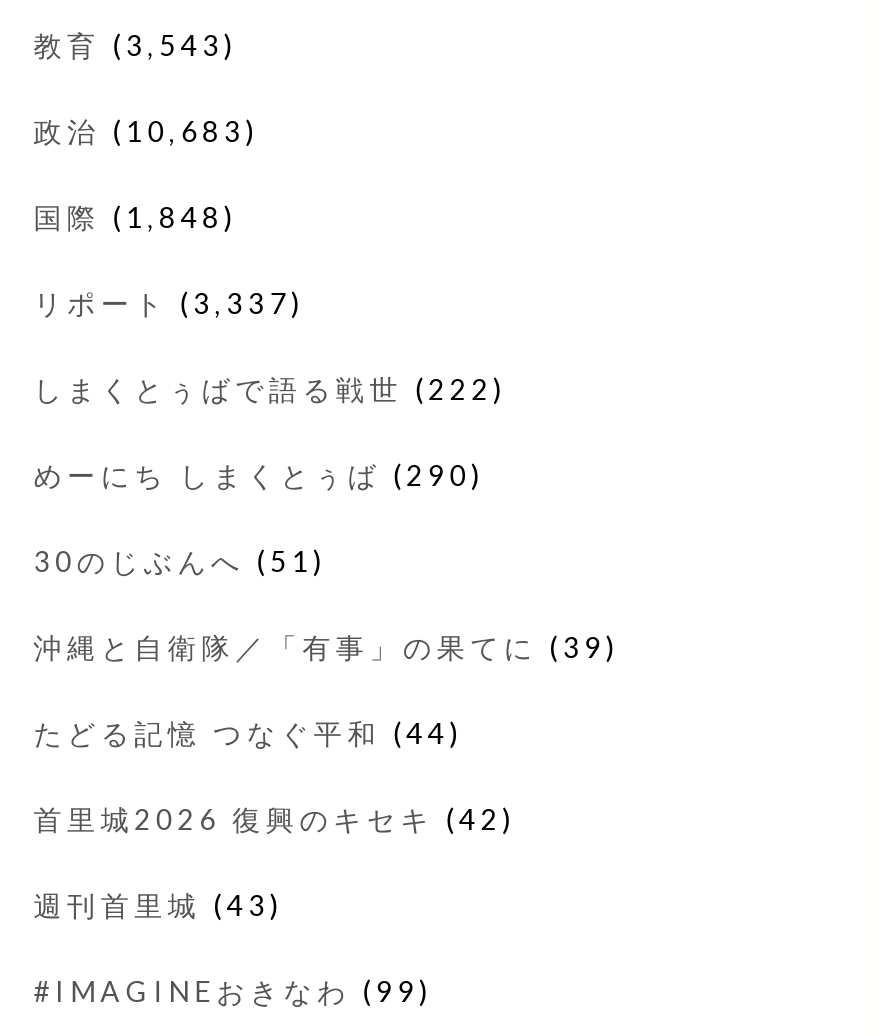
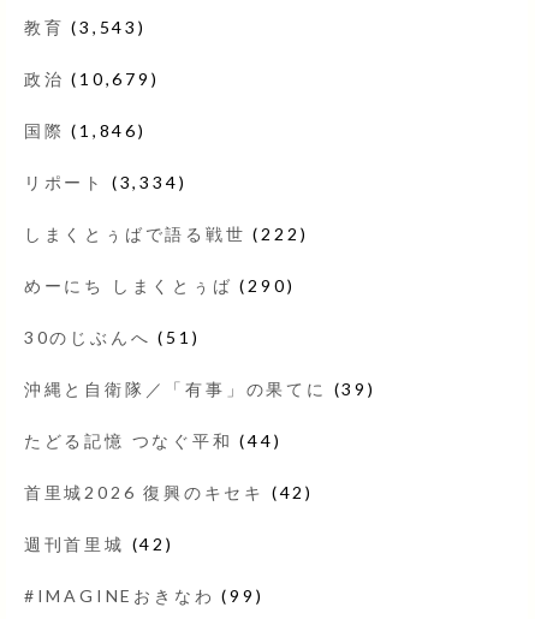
- 政治(10,683)
+ 政治(10,679)

- 国際(1,848)
+ 国際(1,846)

- リポート(3,337)
+ リポート(3,334)

- 週刊首里城(43)
+ 週刊首里城(42)
